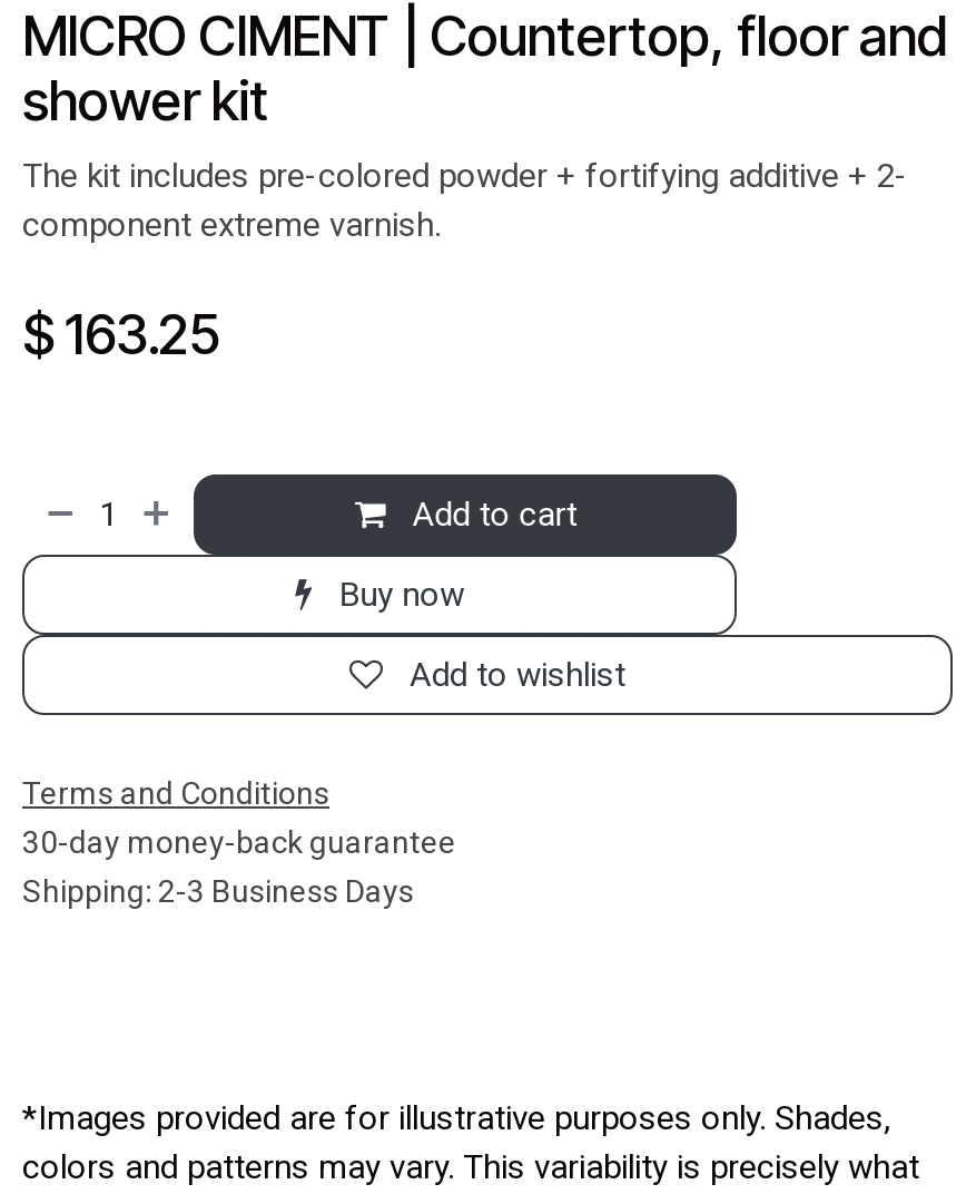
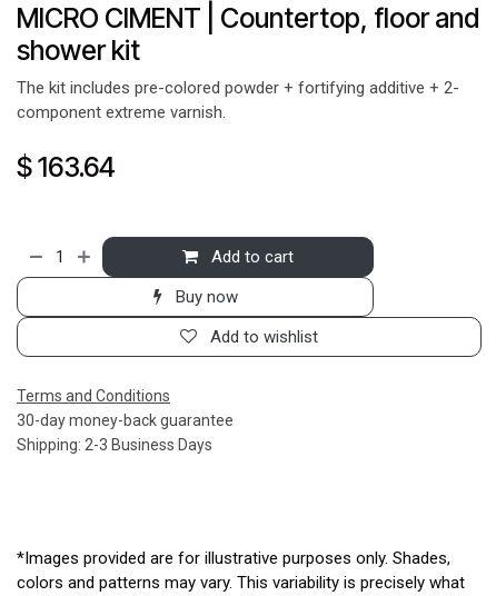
- $163.25
+ $163.64
